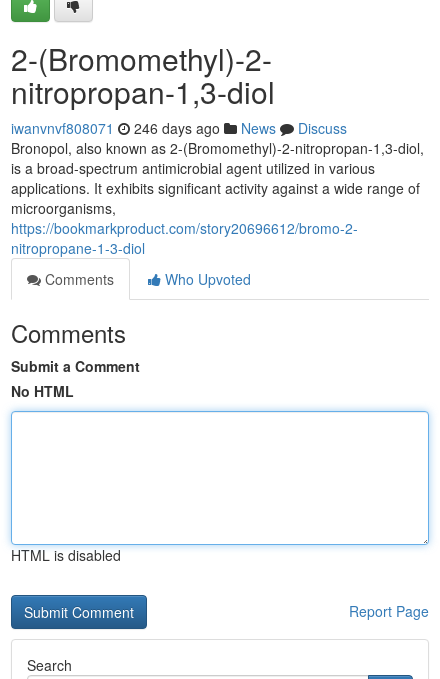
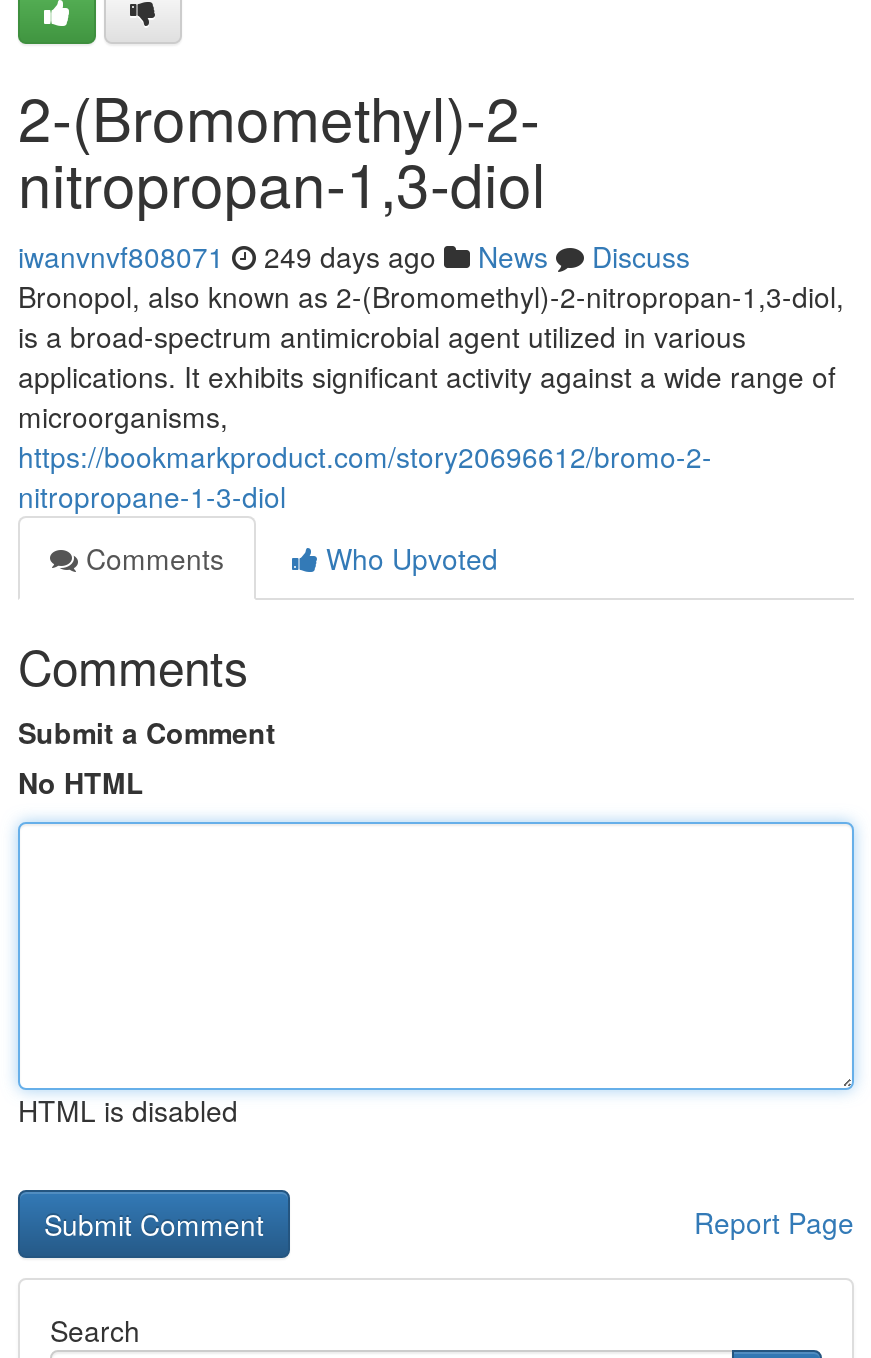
- iwanvnvf808071 246 days ago News Discuss
+ iwanvnvf808071 249 days ago News Discuss
